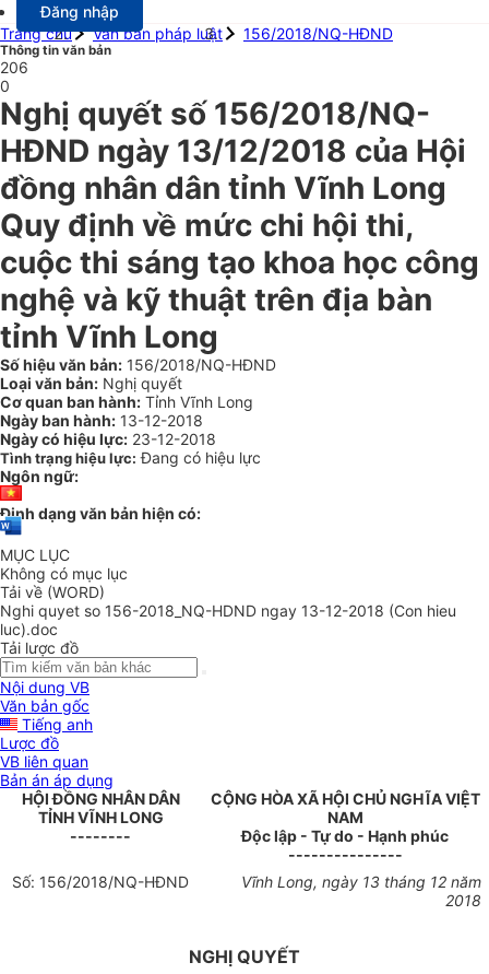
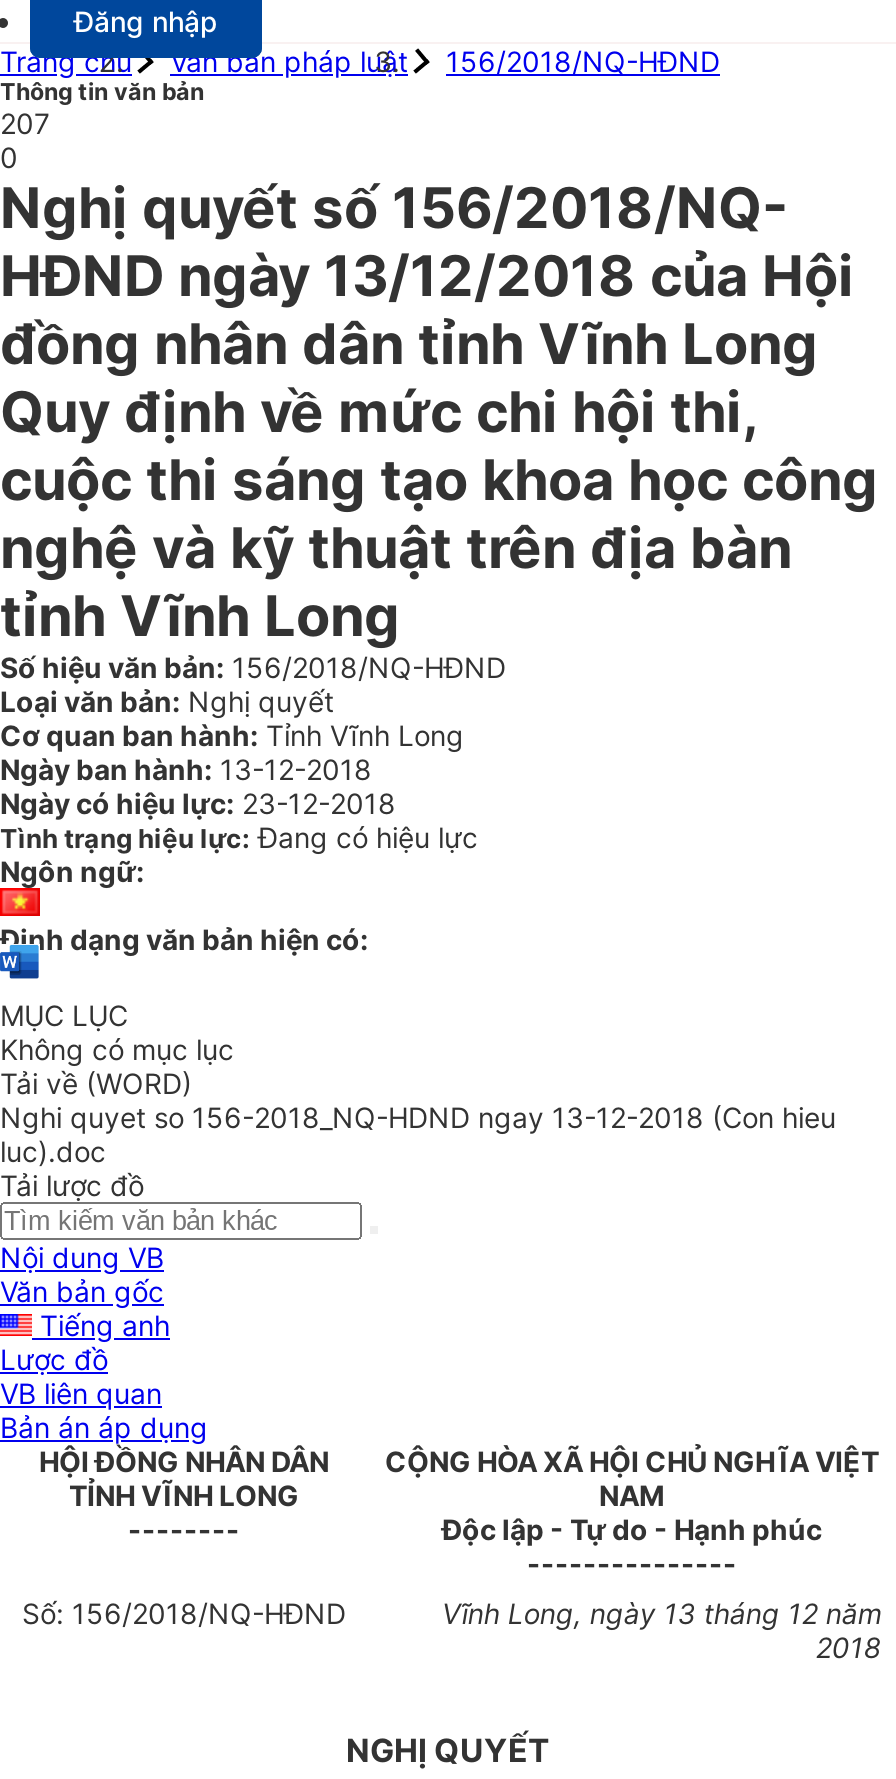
- 206
+ 207
